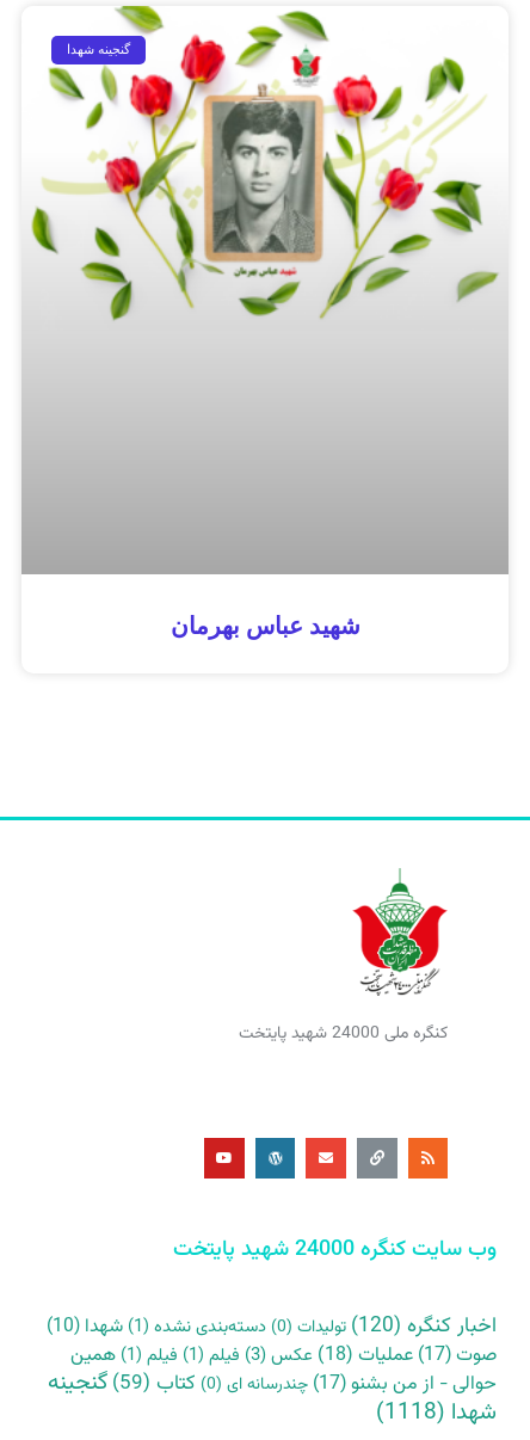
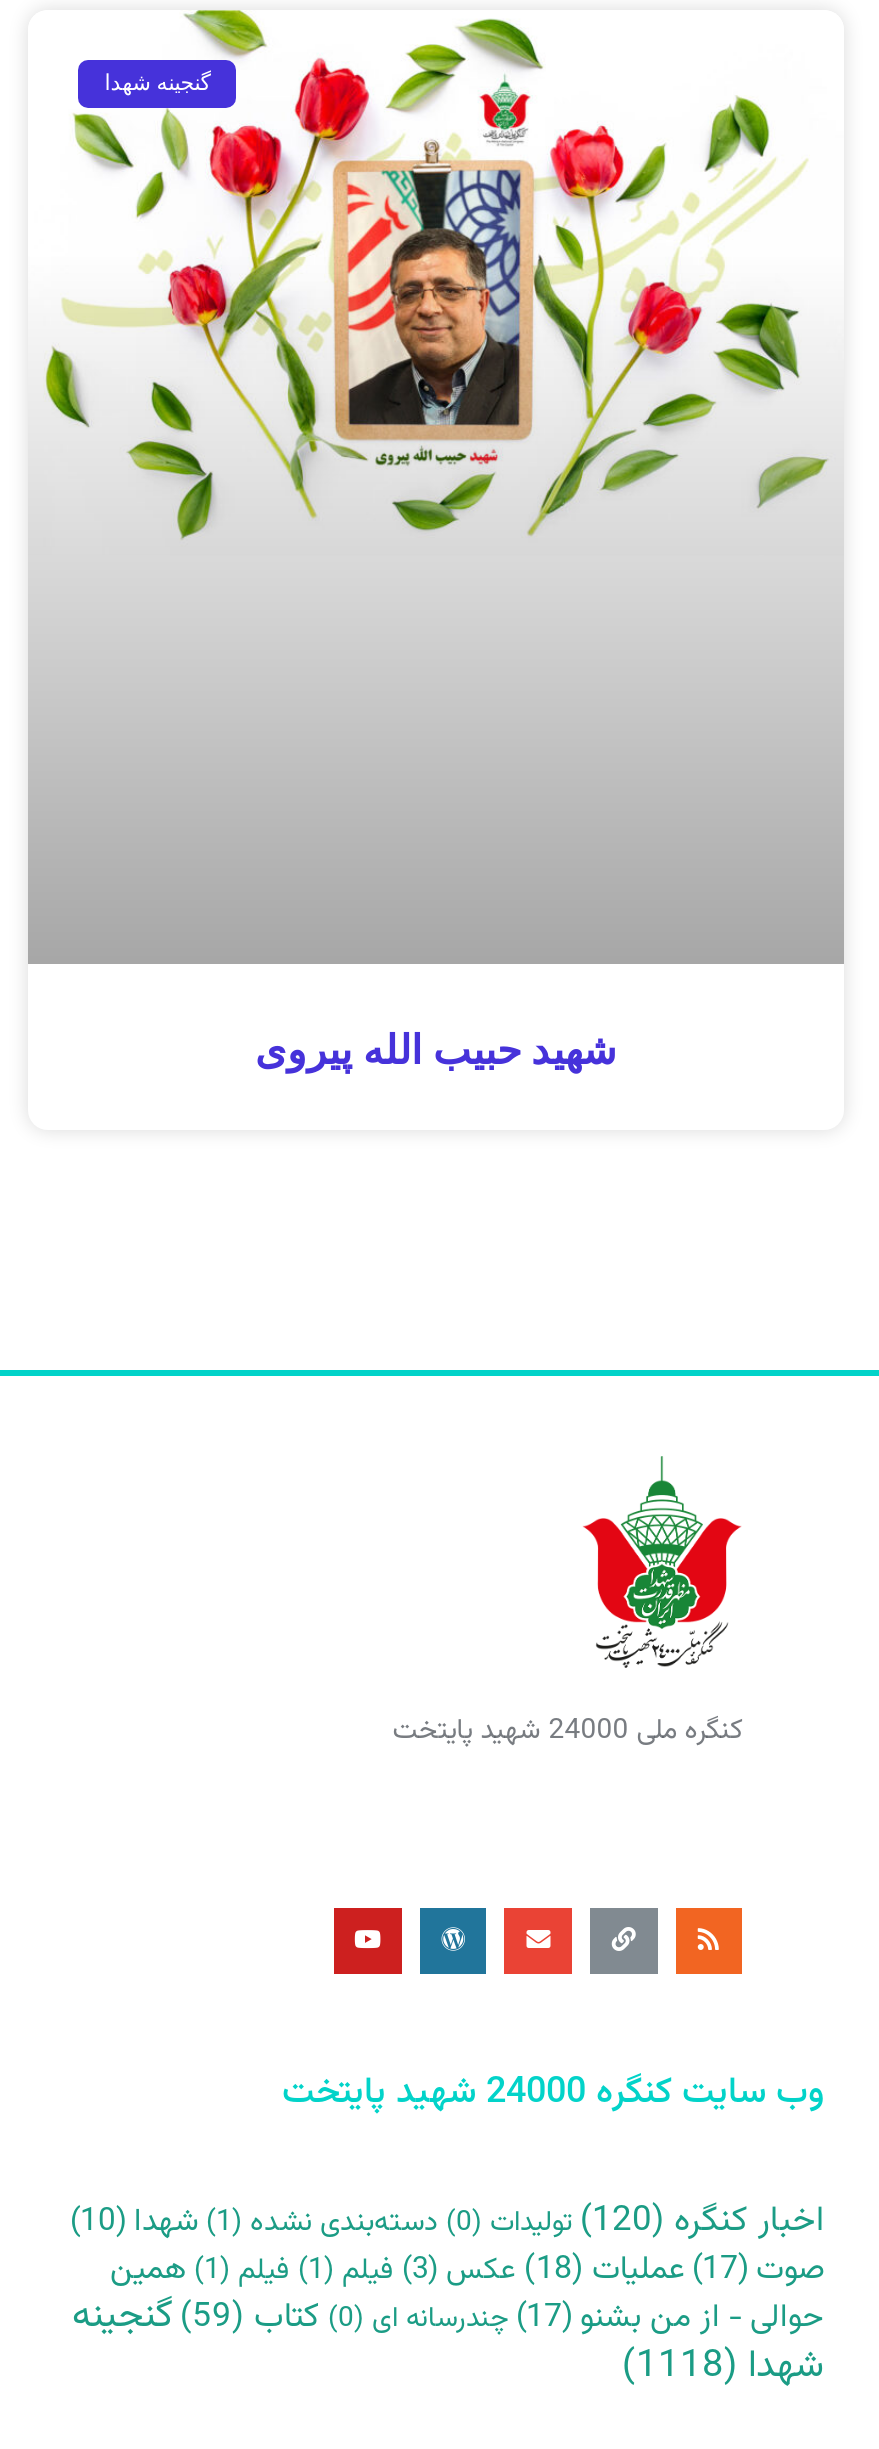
- [image]
+ [image]

- شهید عباس بهرمان
+ شهید حبیب الله پیروی
